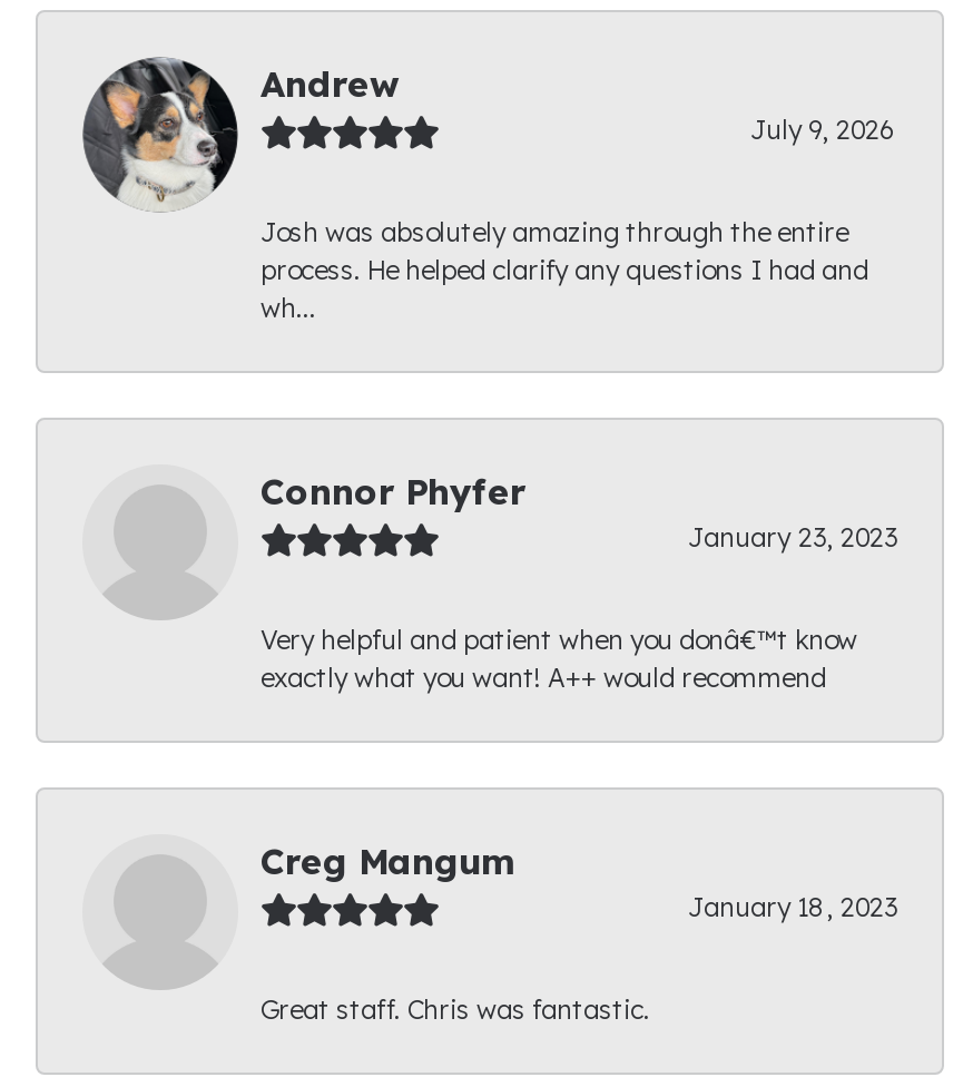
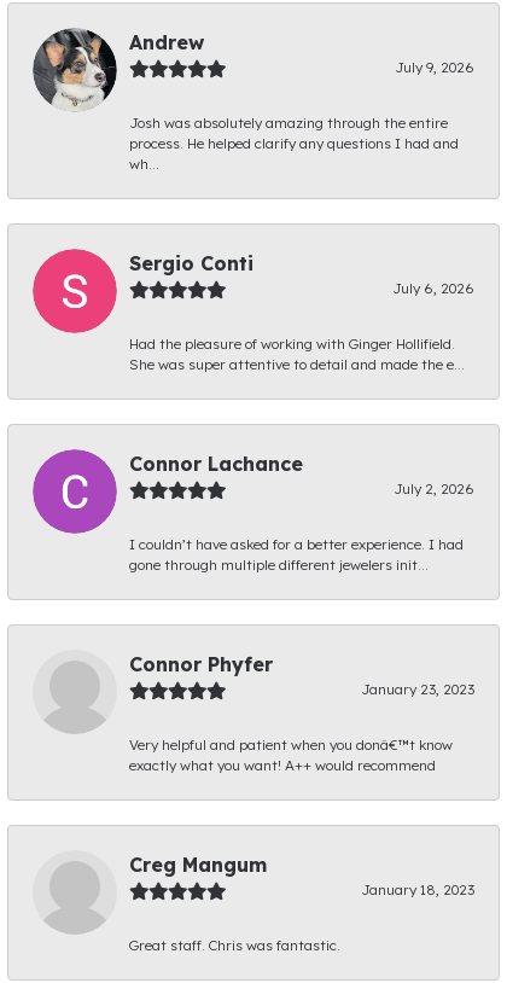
+ [image]
+ Sergio Conti
+ July 6, 2026
+ Had the pleasure of working with Ginger Hollifield.
+ She was super attentive to detail and made the e...

+ [image]
+ Connor Lachance
+ July 2, 2026
+ I couldn’t have asked for a better experience. I had
+ gone through multiple different jewelers init...
